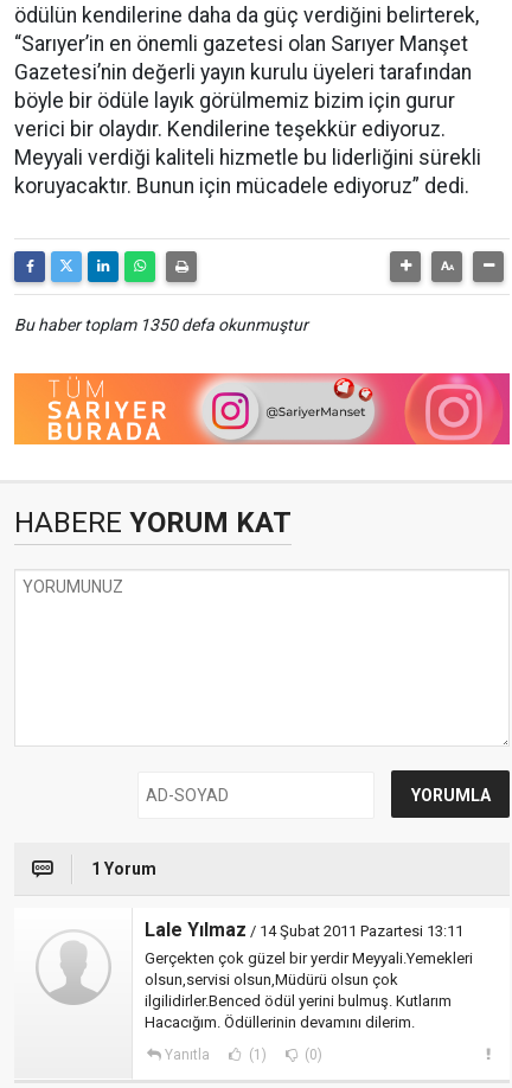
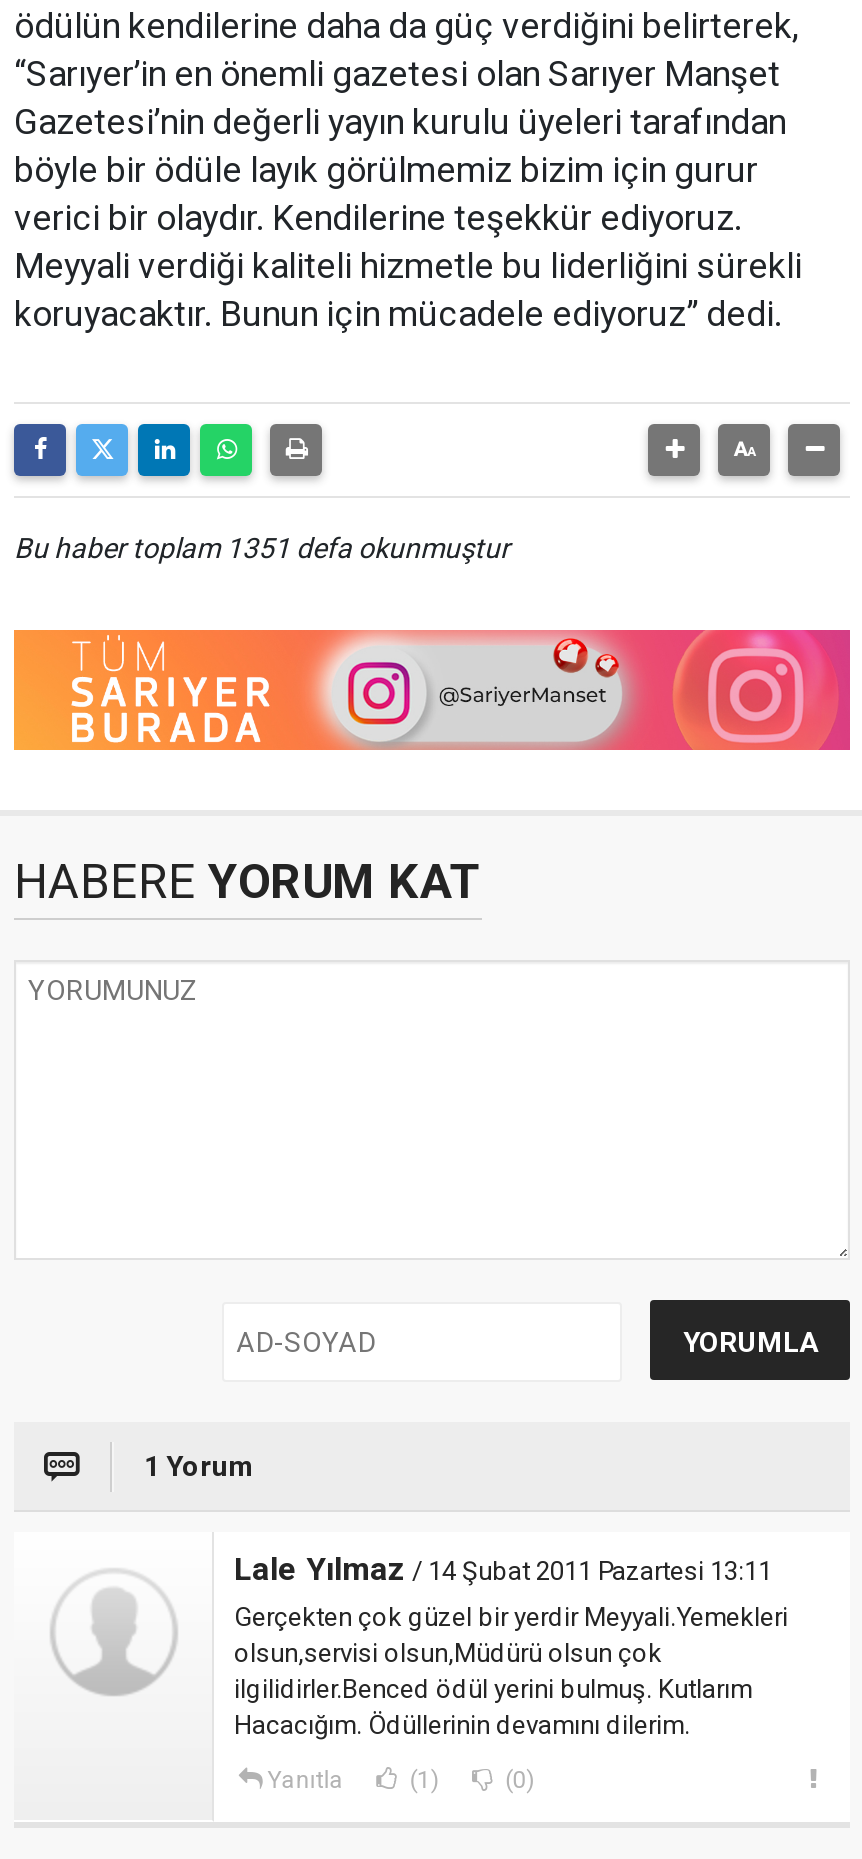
- Bu haber toplam 1350 defa okunmuştur
+ Bu haber toplam 1351 defa okunmuştur
